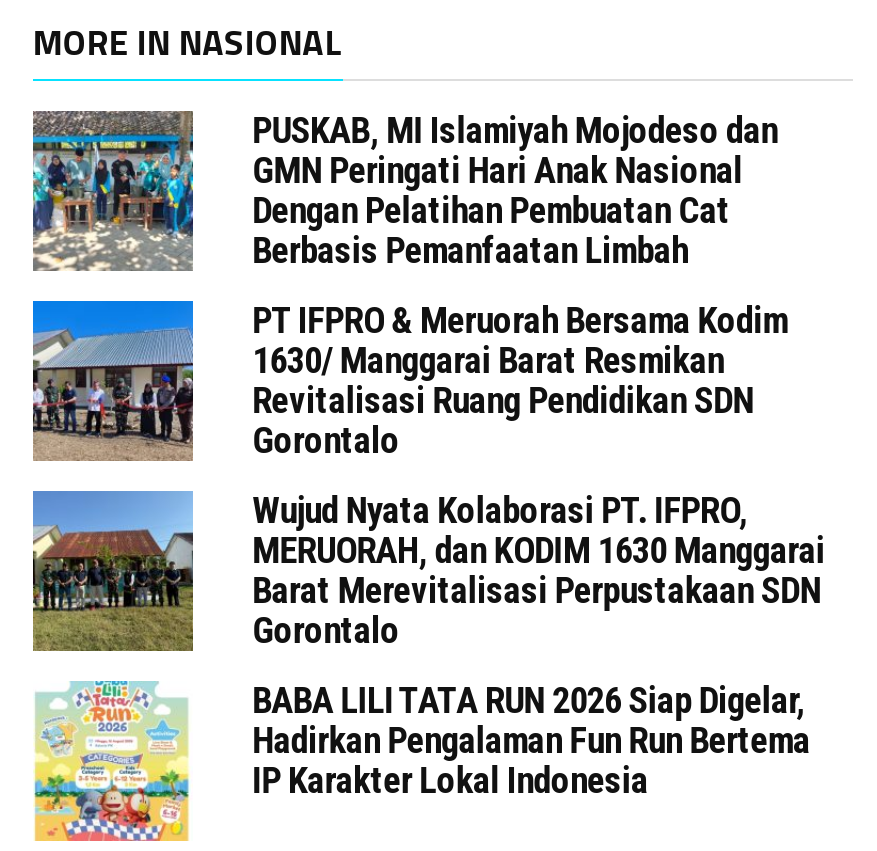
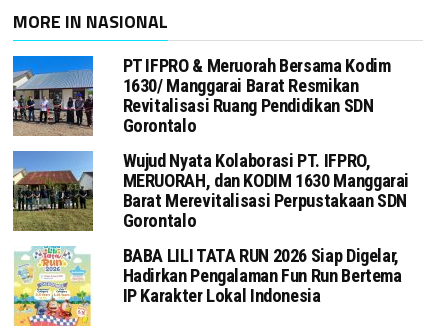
- [image]
- PUSKAB, MI Islamiyah Mojodeso dan
- GMN Peringati Hari Anak Nasional
- Dengan Pelatihan Pembuatan Cat
- Berbasis Pemanfaatan Limbah
